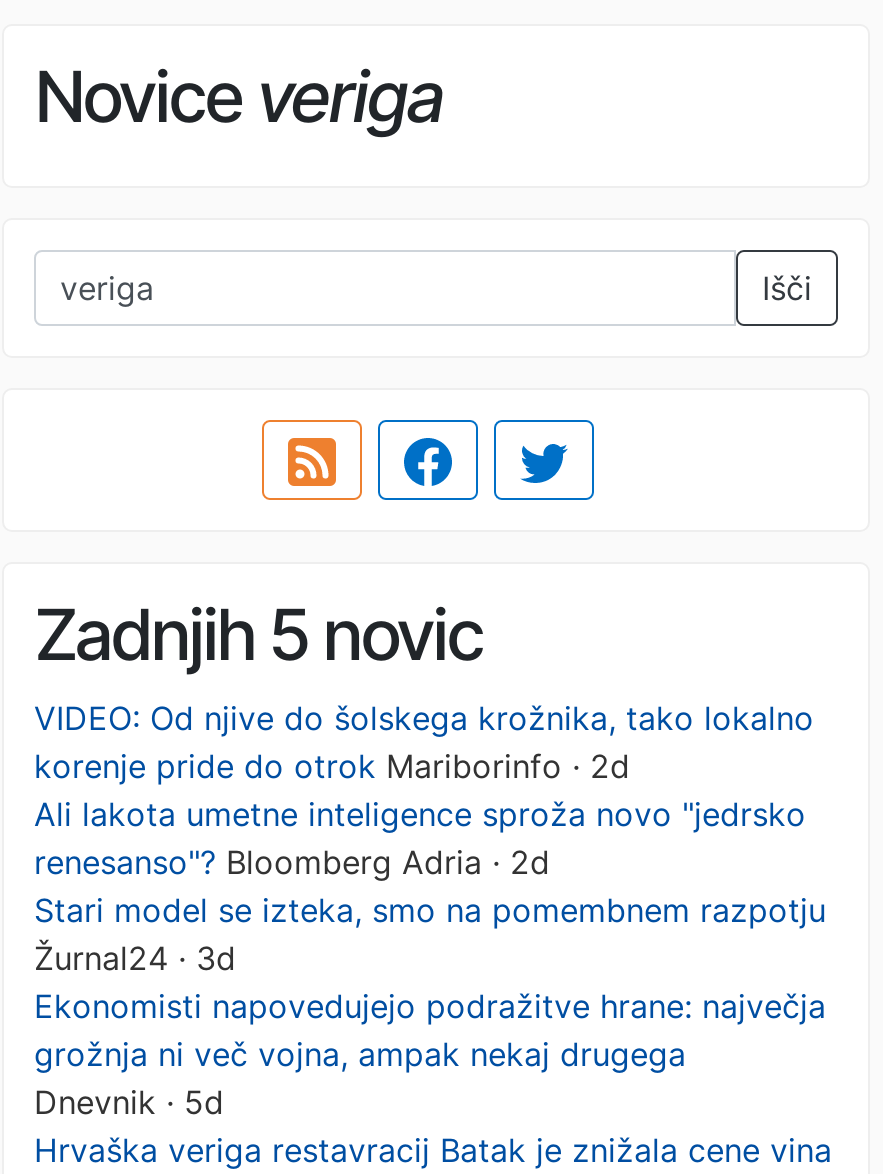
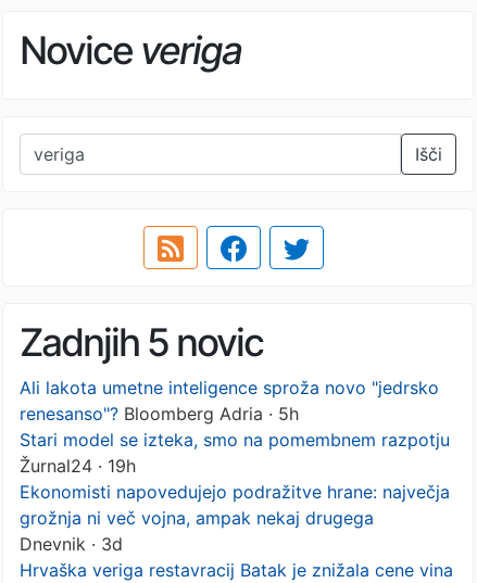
- VIDEO: Od njive do šolskega krožnika, tako lokalno
- korenje pride do otrok Mariborinfo · 2d

- renesanso"? Bloomberg Adria · 2d
+ renesanso"? Bloomberg Adria · 5h

- Žurnal24 · 3d
+ Žurnal24 · 19h

- Dnevnik · 5d
+ Dnevnik · 3d
